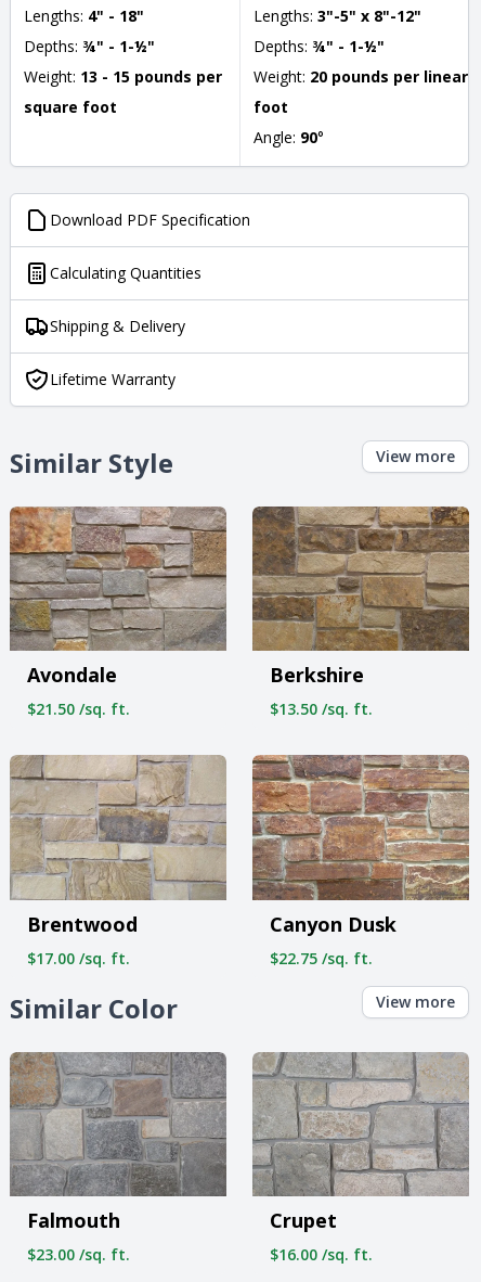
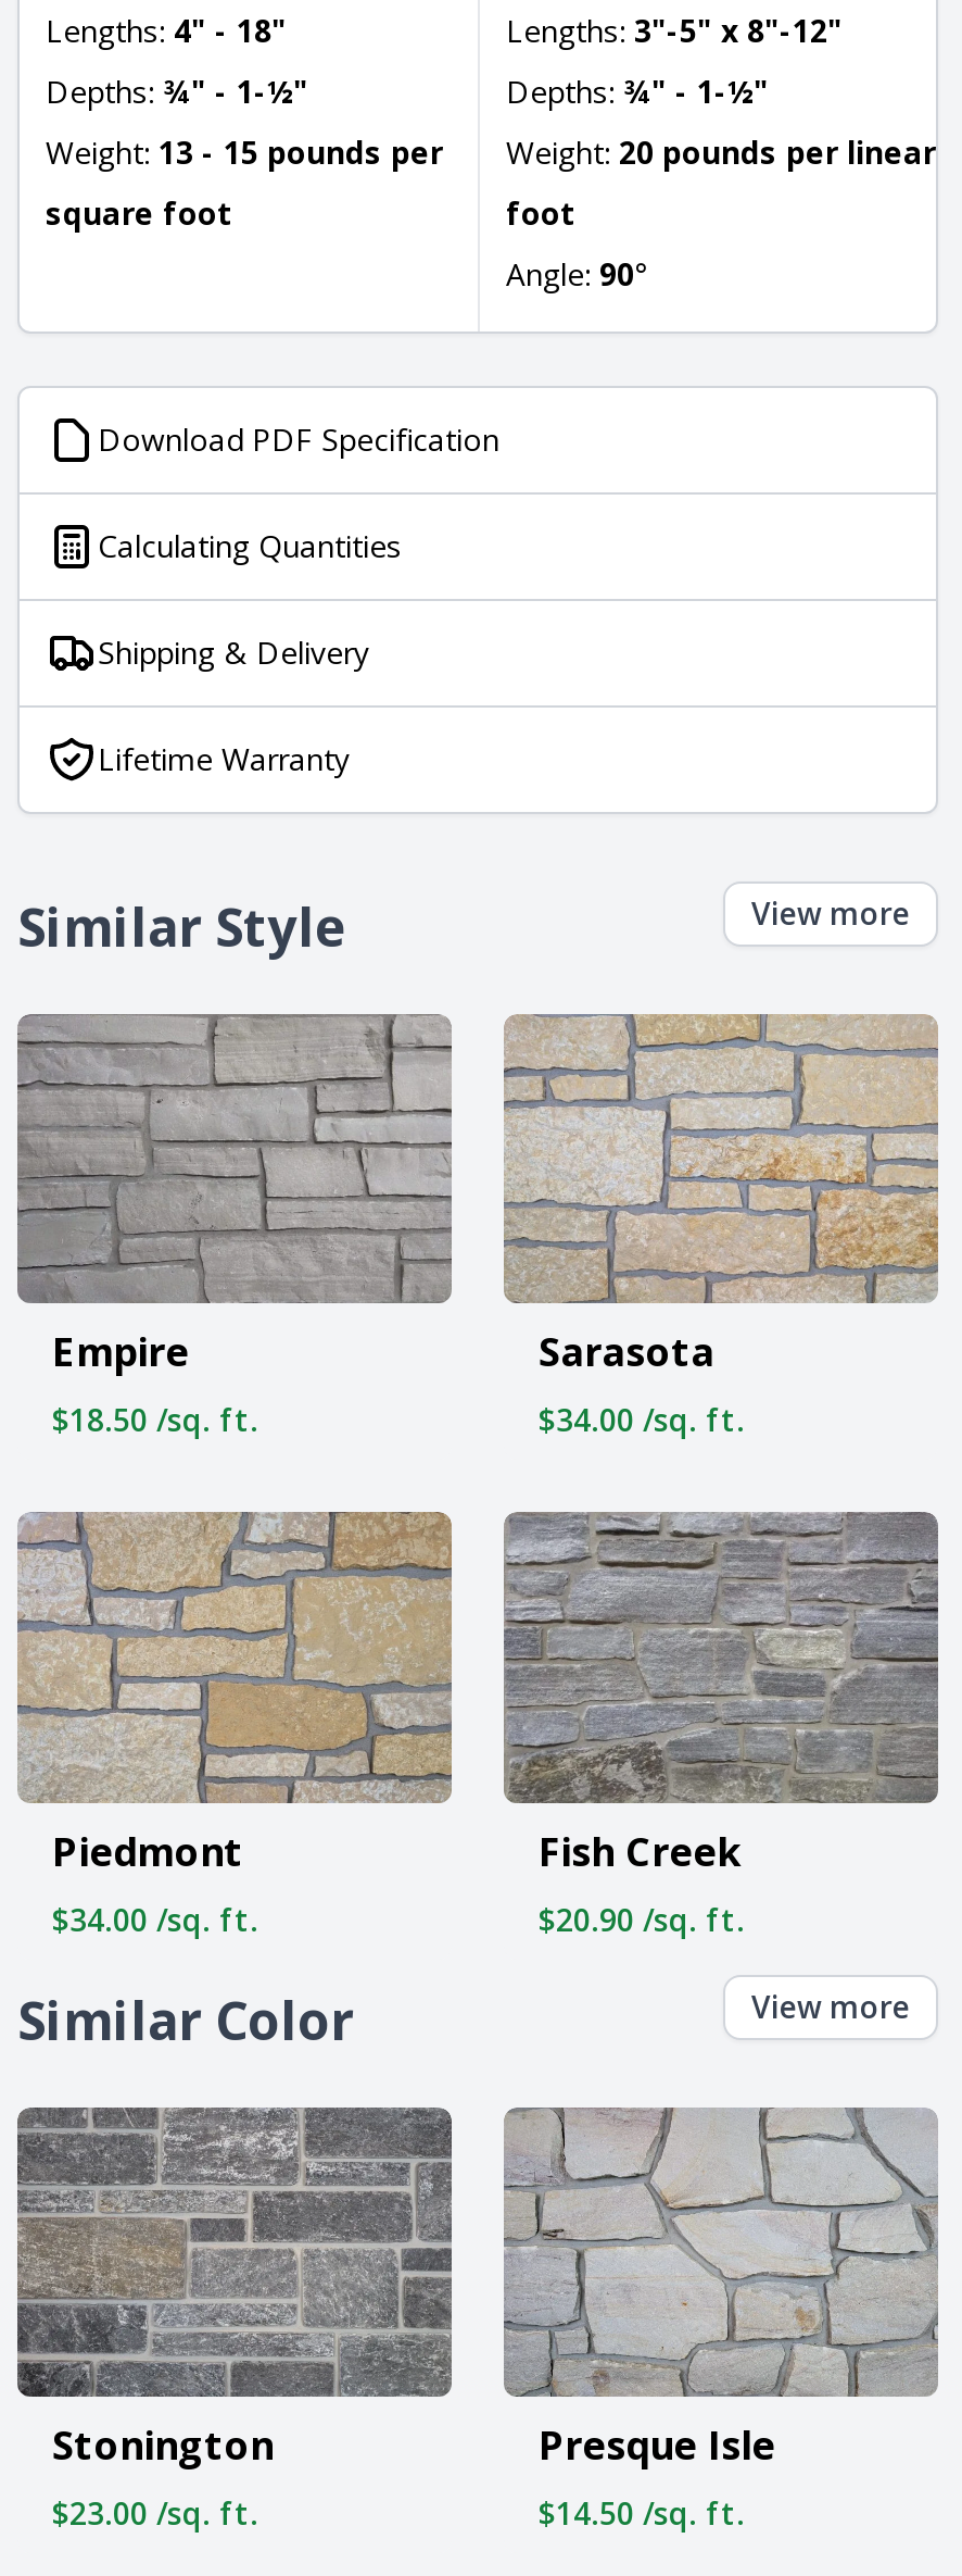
- [image]
- Avondale
- $21.50 /sq. ft.
+ [image]
+ Empire
+ $18.50 /sq. ft.

- [image]
- Berkshire
- $13.50 /sq. ft.
+ [image]
+ Sarasota
+ $34.00 /sq. ft.

- [image]
- Brentwood
- $17.00 /sq. ft.
+ [image]
+ Piedmont
+ $34.00 /sq. ft.

- [image]
- Canyon Dusk
- $22.75 /sq. ft.
+ [image]
+ Fish Creek
+ $20.90 /sq. ft.

- [image]
- Falmouth
+ [image]
+ Stonington

- [image]
- Crupet
- $16.00 /sq. ft.
+ [image]
+ Presque Isle
+ $14.50 /sq. ft.
